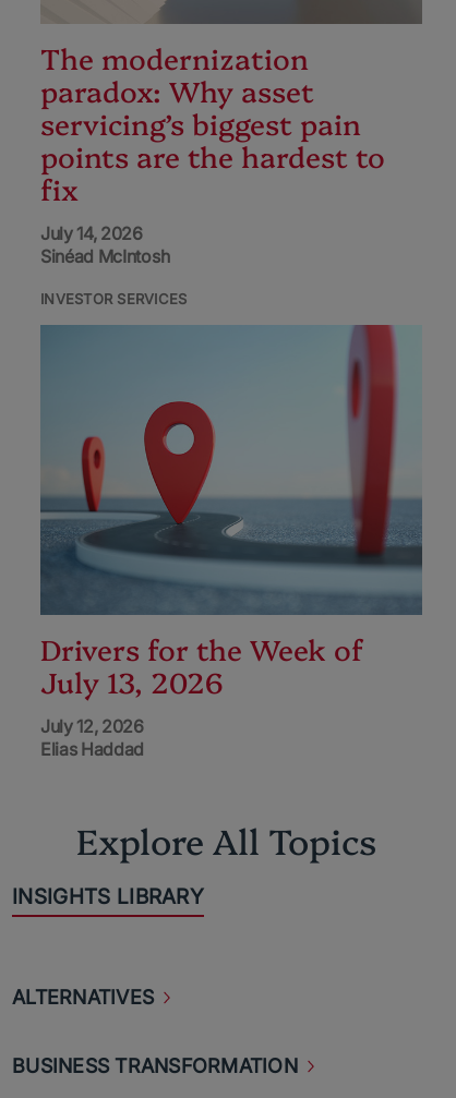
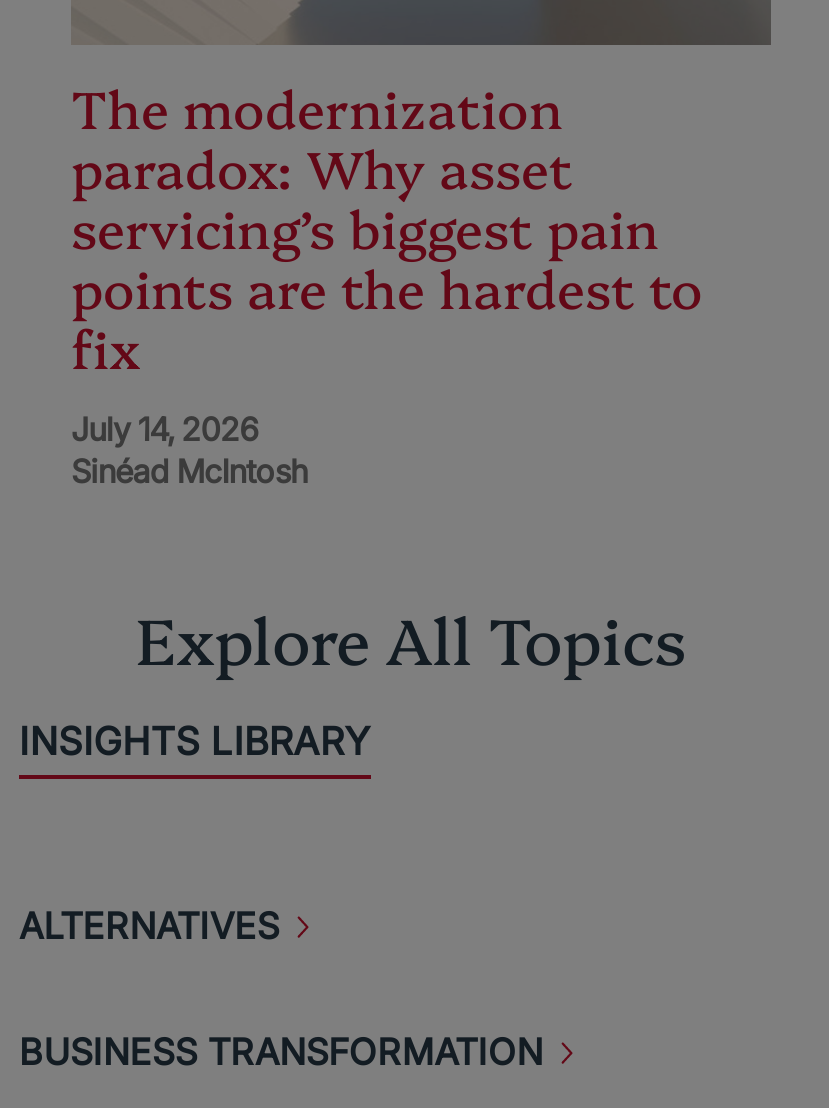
- INVESTOR SERVICES

- [image]
- Drivers for the Week of
- July 13, 2026
- July 12, 2026
- Elias Haddad
